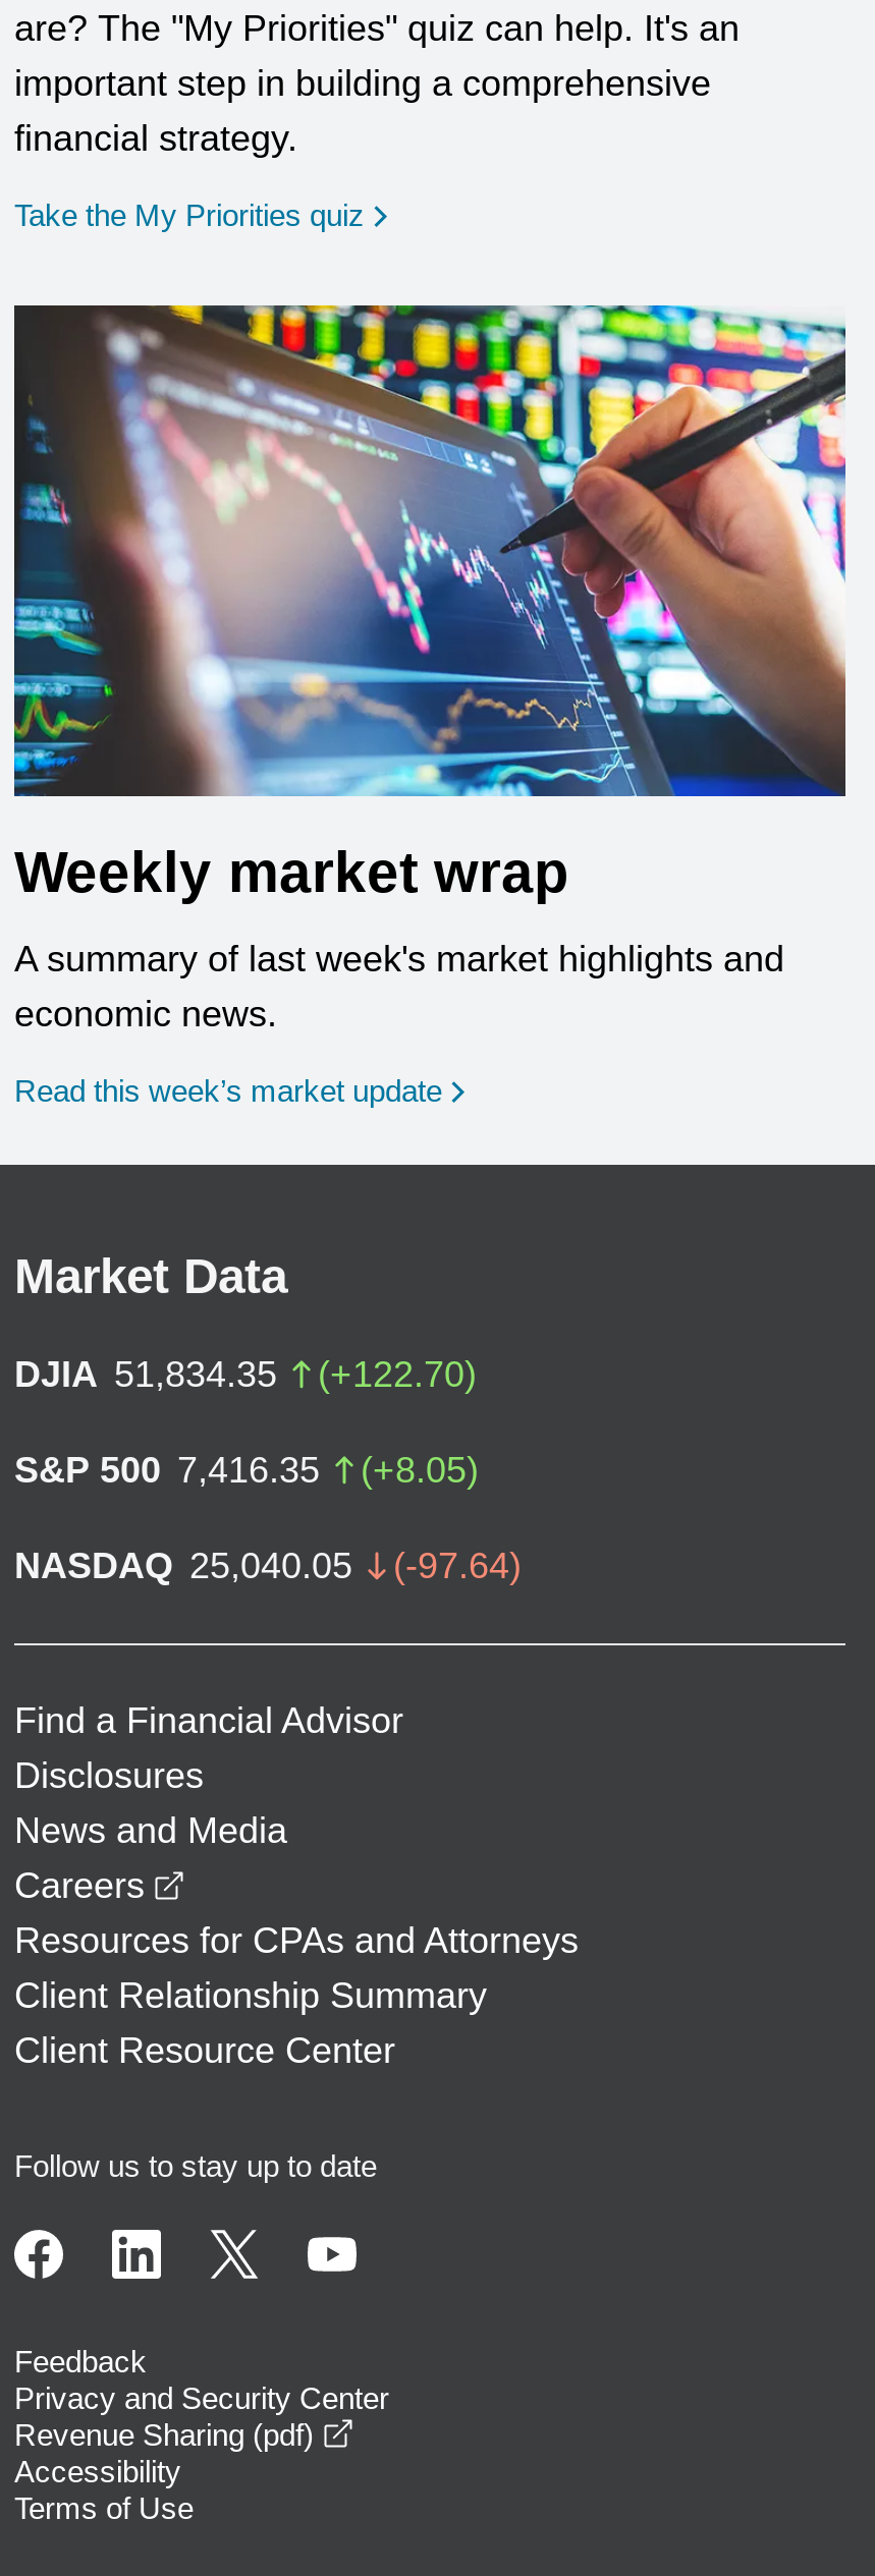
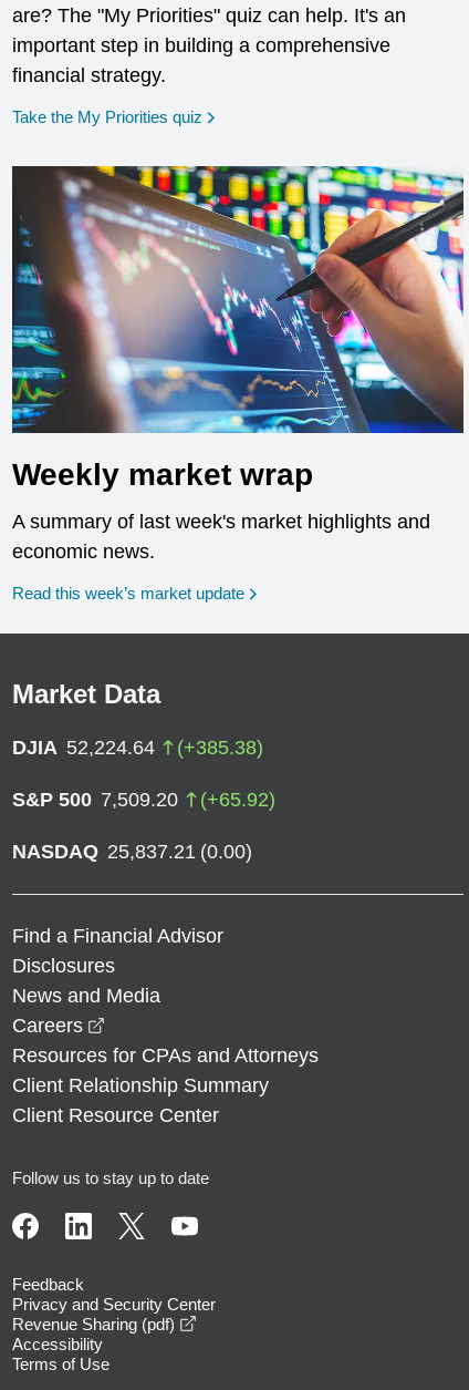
- DJIA 51,834.35
- (+122.70)
+ DJIA 52,224.64
+ (+385.38)

- S&P 500 7,416.35
- (+8.05)
+ S&P 500 7,509.20
+ (+65.92)

- NASDAQ 25,040.05
- (-97.64)
+ NASDAQ 25,837.21 (0.00)
